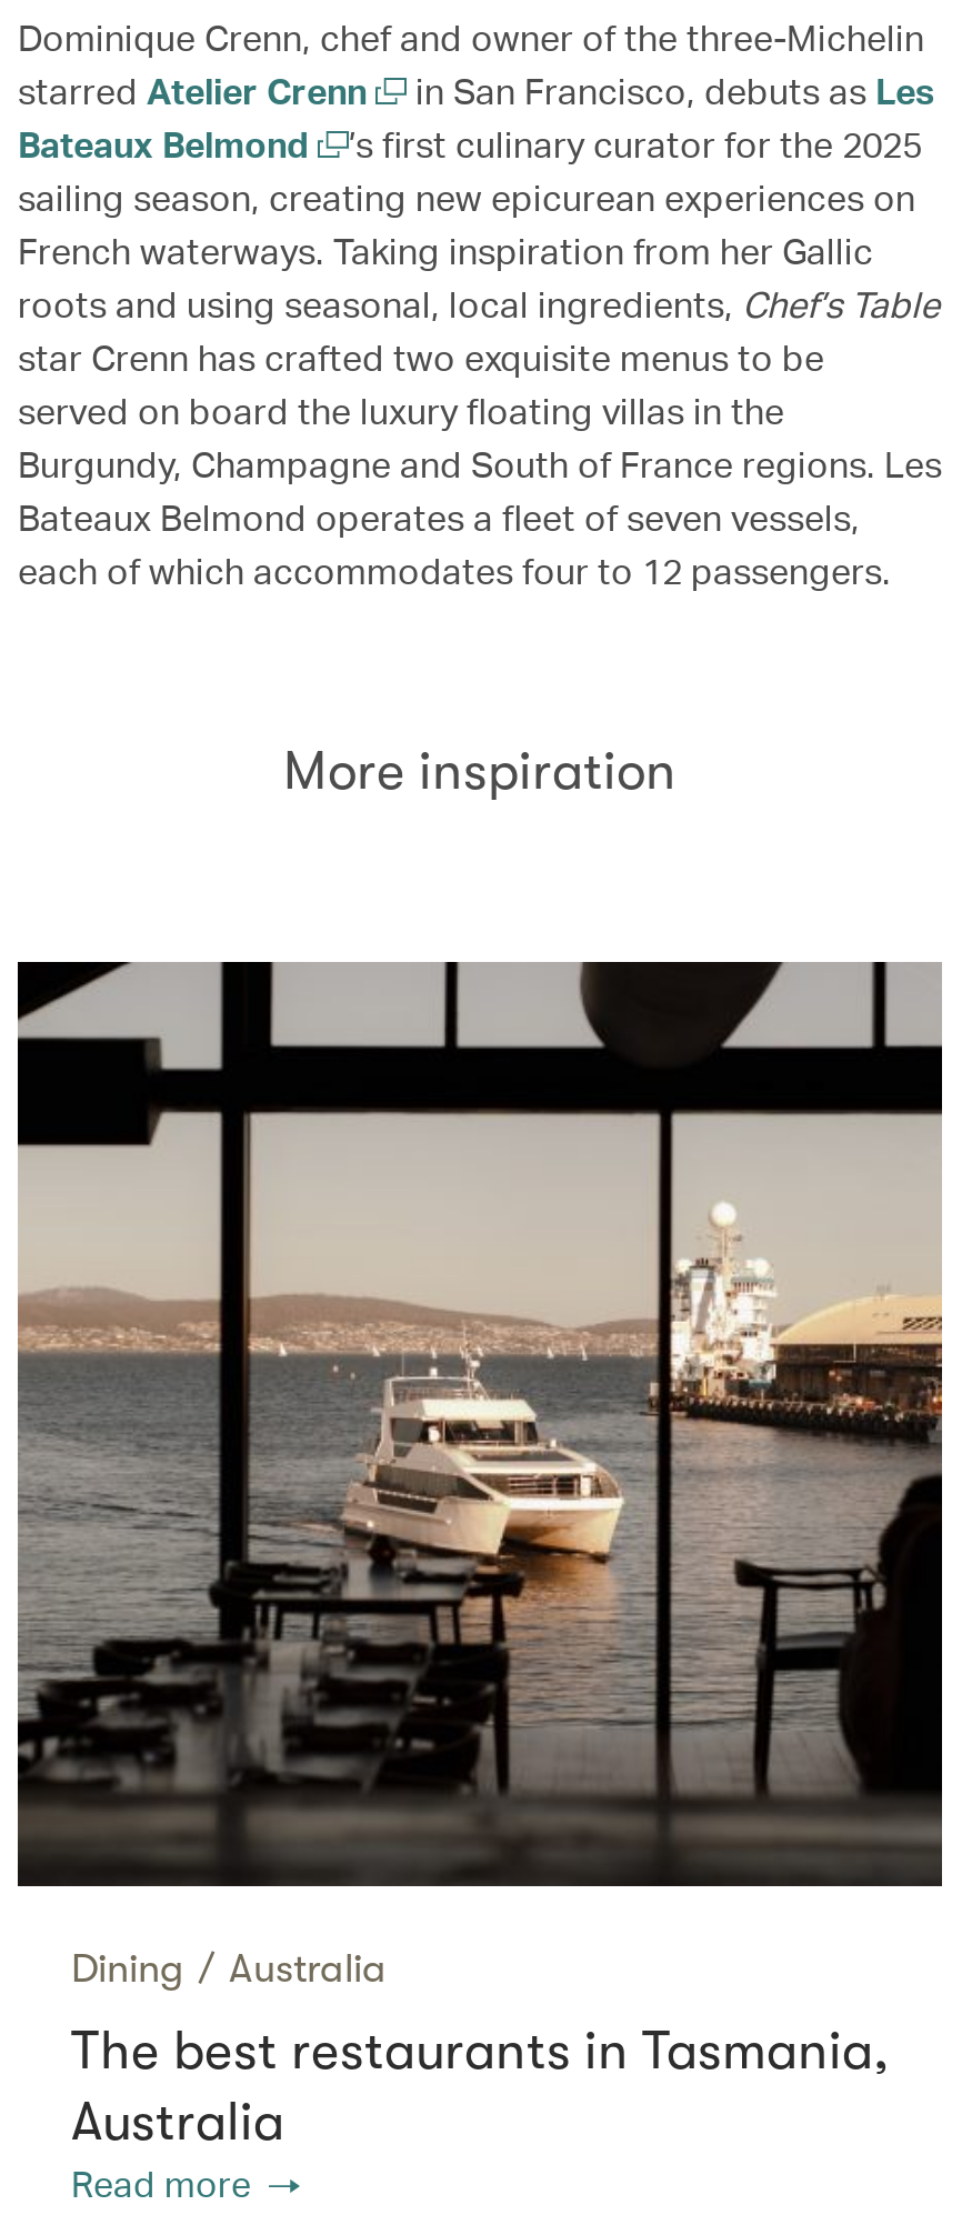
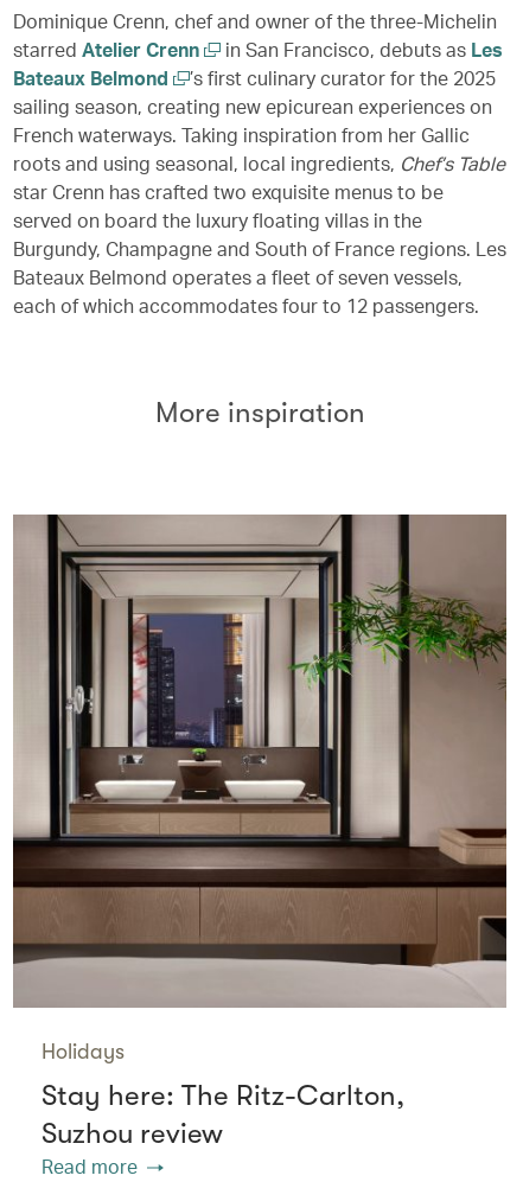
- [image]
- Dining / Australia
+ [image]
+ Holidays

- The best restaurants in Tasmania,
- Australia
+ Stay here: The Ritz-Carlton,
+ Suzhou review
